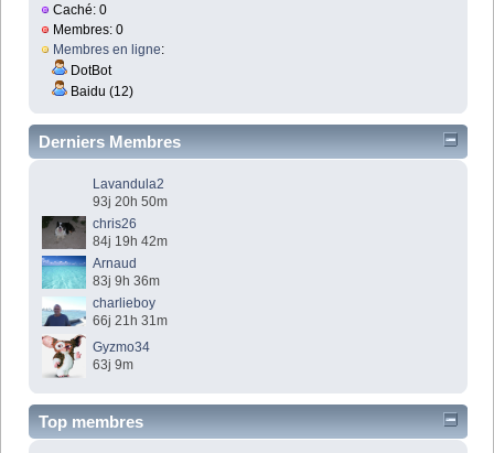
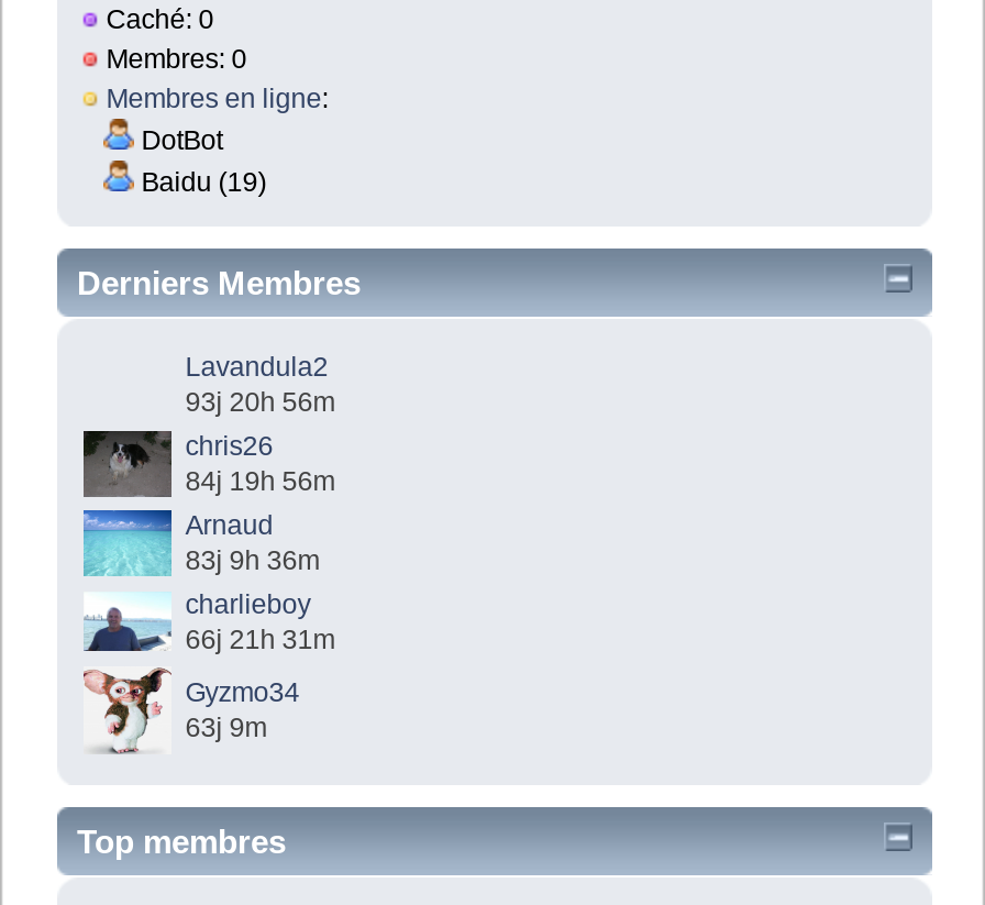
- Baidu (12)
+ Baidu (19)

- 93j 20h 50m
+ 93j 20h 56m

- 84j 19h 42m
+ 84j 19h 56m
